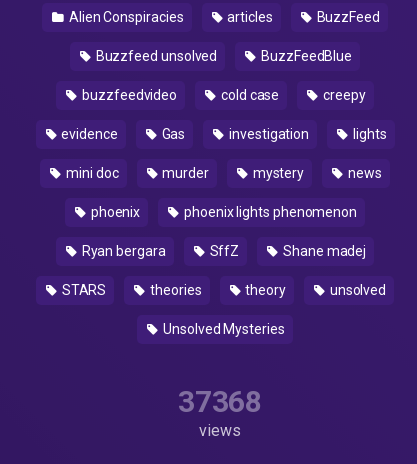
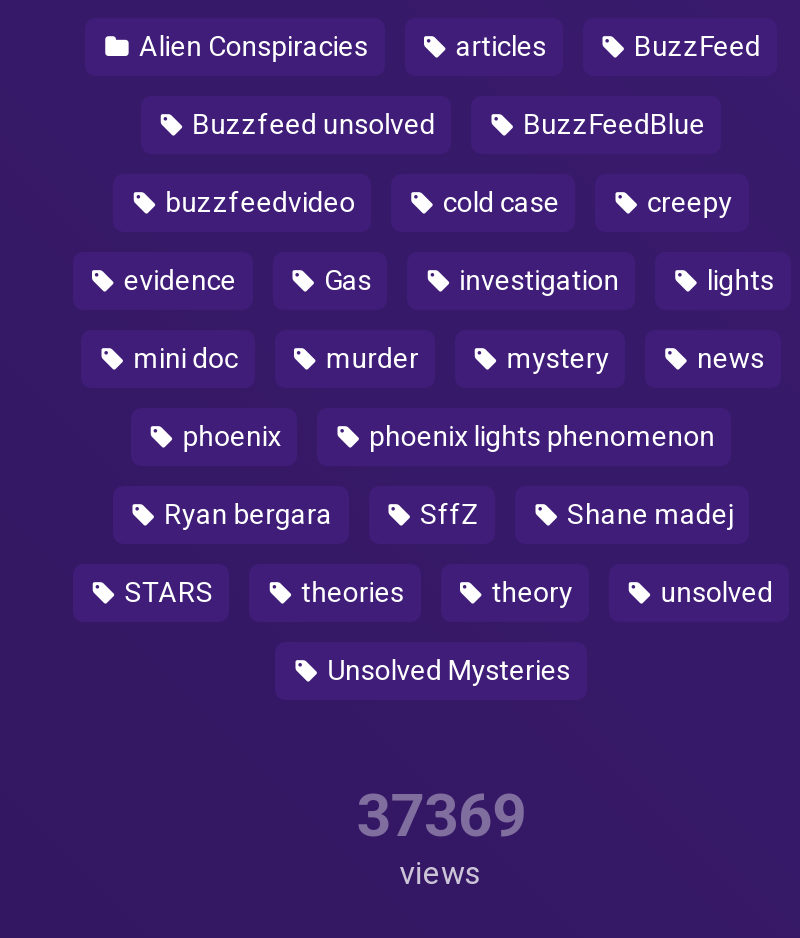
- 37368
+ 37369
